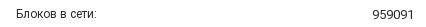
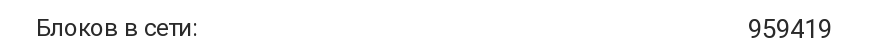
- 959091
+ 959419
